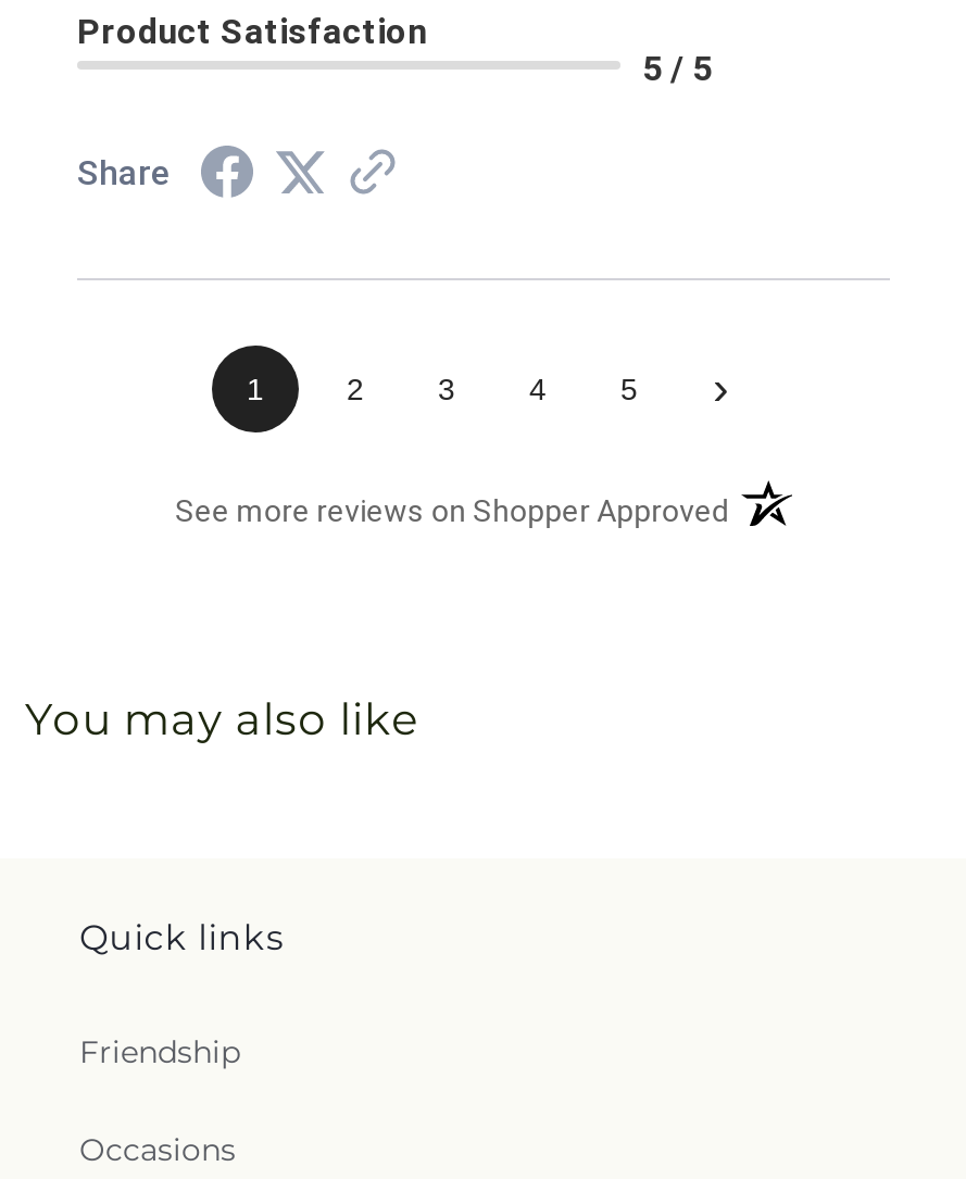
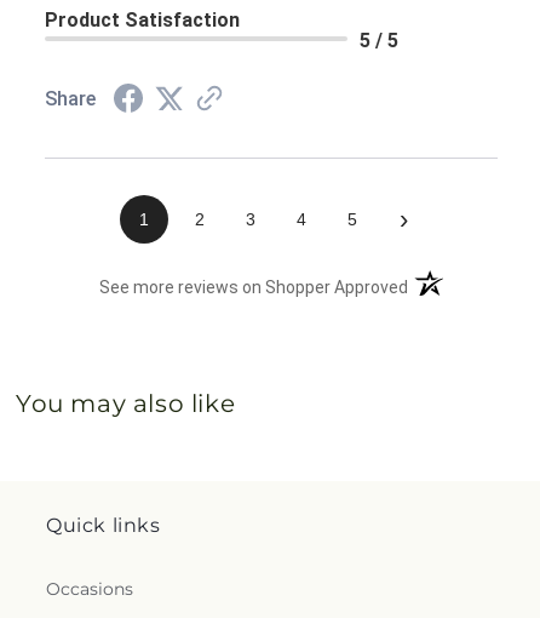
- Friendship
